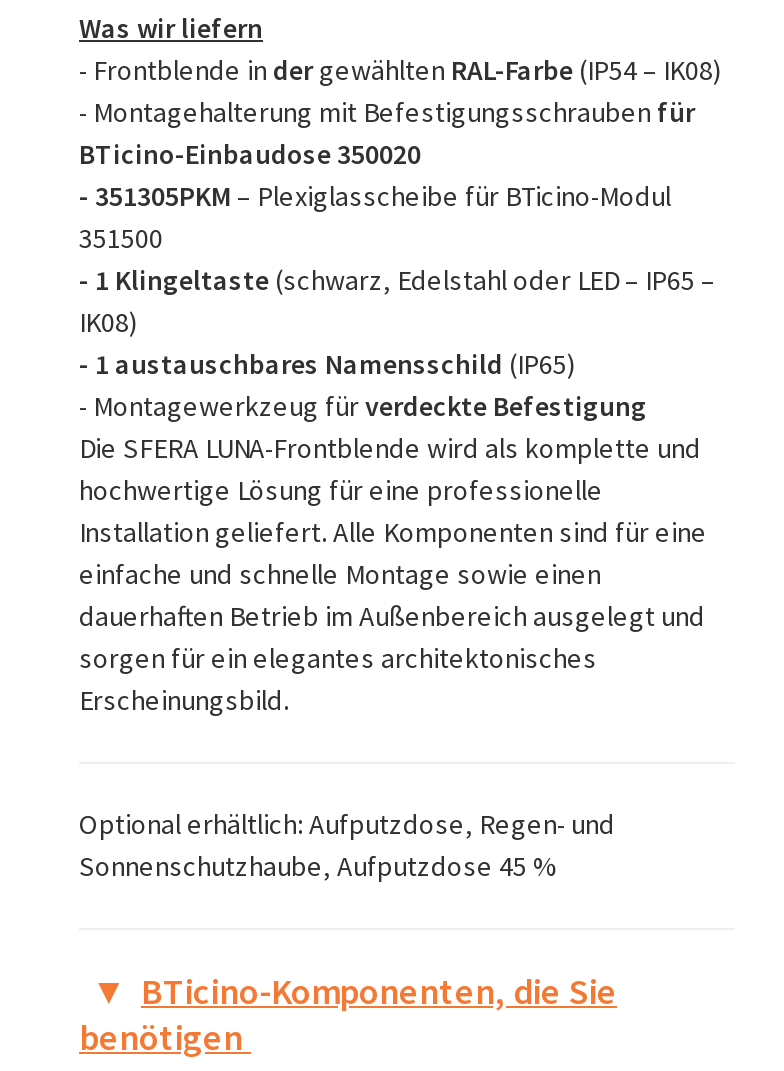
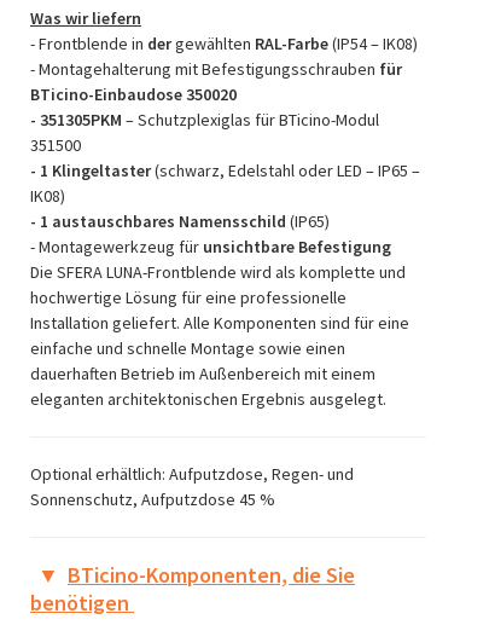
- - 351305PKM – Plexiglasscheibe für BTicino-Modul
+ - 351305PKM – Schutzplexiglas für BTicino-Modul

- - 1 Klingeltaste (schwarz, Edelstahl oder LED – IP65 –
+ - 1 Klingeltaster (schwarz, Edelstahl oder LED – IP65 –

- - Montagewerkzeug fürverdeckte Befestigung
+ - Montagewerkzeug fürunsichtbare Befestigung

- dauerhaften Betrieb im Außenbereich ausgelegt und
- sorgen für ein elegantes architektonisches
- Erscheinungsbild.
+ dauerhaften Betrieb im Außenbereich mit einem
+ eleganten architektonischen Ergebnis ausgelegt.

- Sonnenschutzhaube, Aufputzdose 45 %
+ Sonnenschutz, Aufputzdose 45 %
